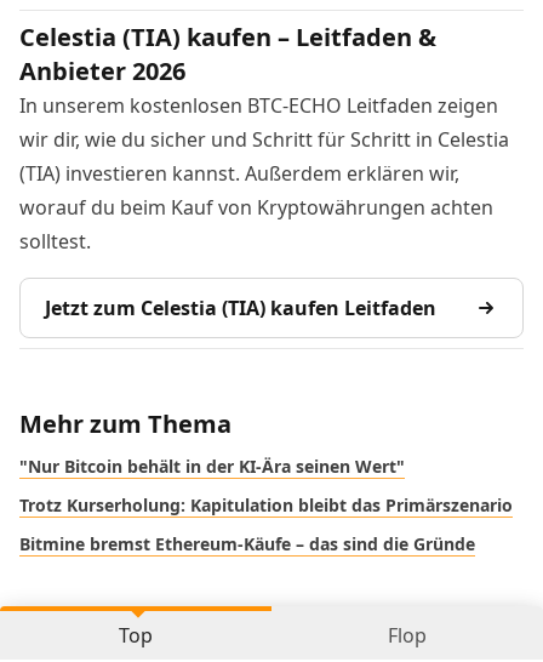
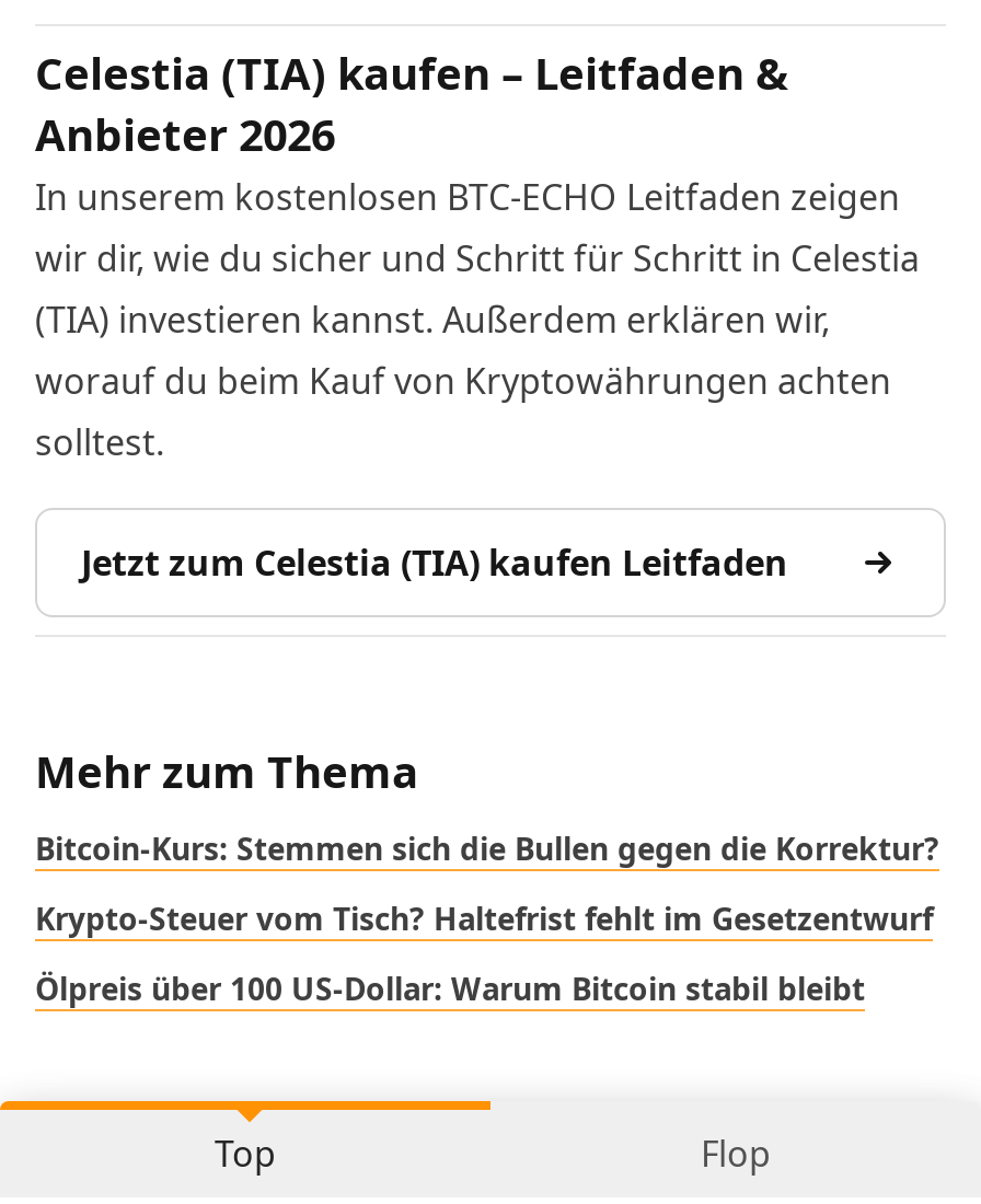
- "Nur Bitcoin behält in der KI-Ära seinen Wert"
+ Bitcoin-Kurs: Stemmen sich die Bullen gegen die Korrektur?

- Trotz Kurserholung: Kapitulation bleibt das Primärszenario
+ Krypto-Steuer vom Tisch? Haltefrist fehlt im Gesetzentwurf

- Bitmine bremst Ethereum-Käufe – das sind die Gründe
+ Ölpreis über 100 US-Dollar: Warum Bitcoin stabil bleibt
